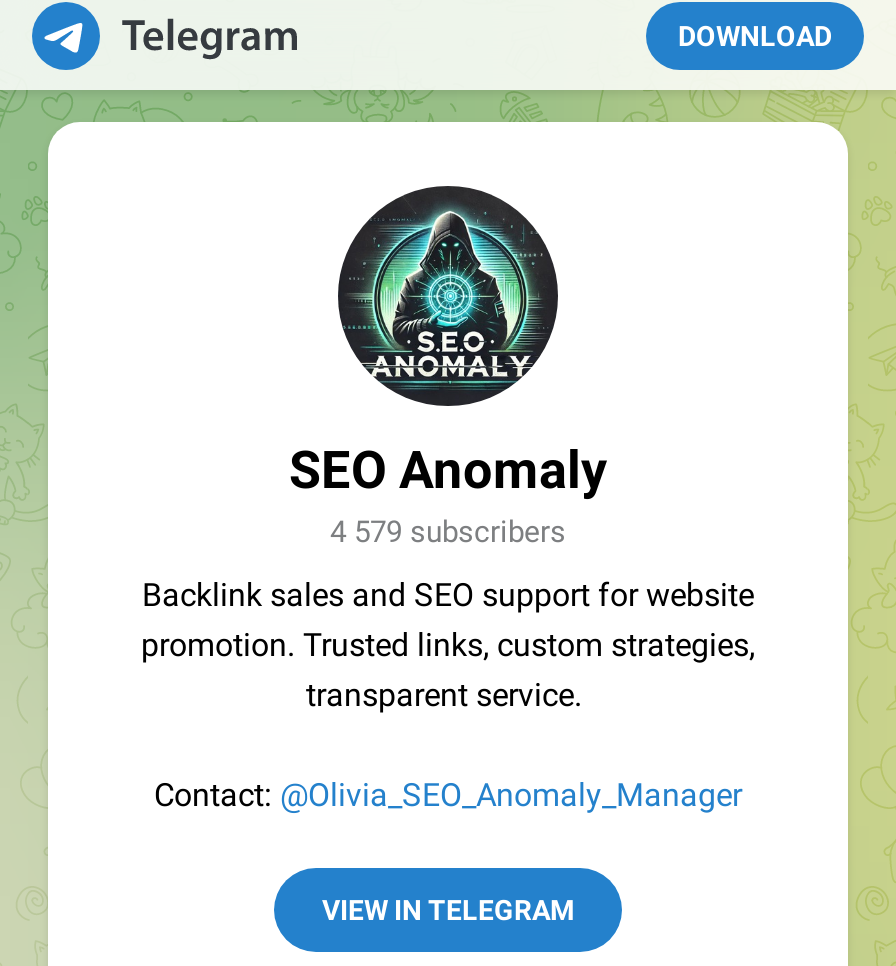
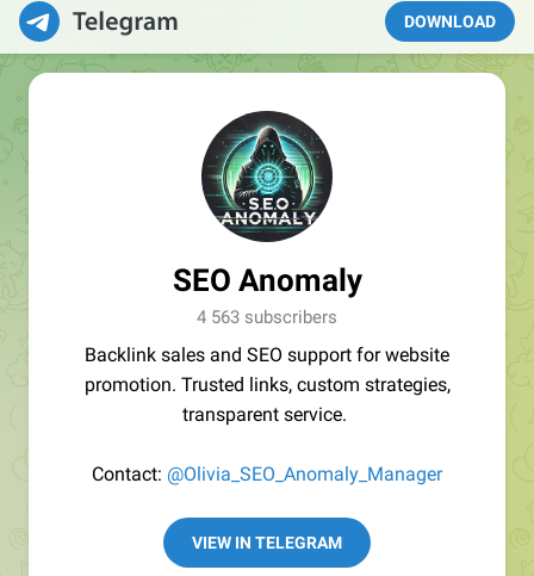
- 4 579 subscribers
+ 4 563 subscribers
